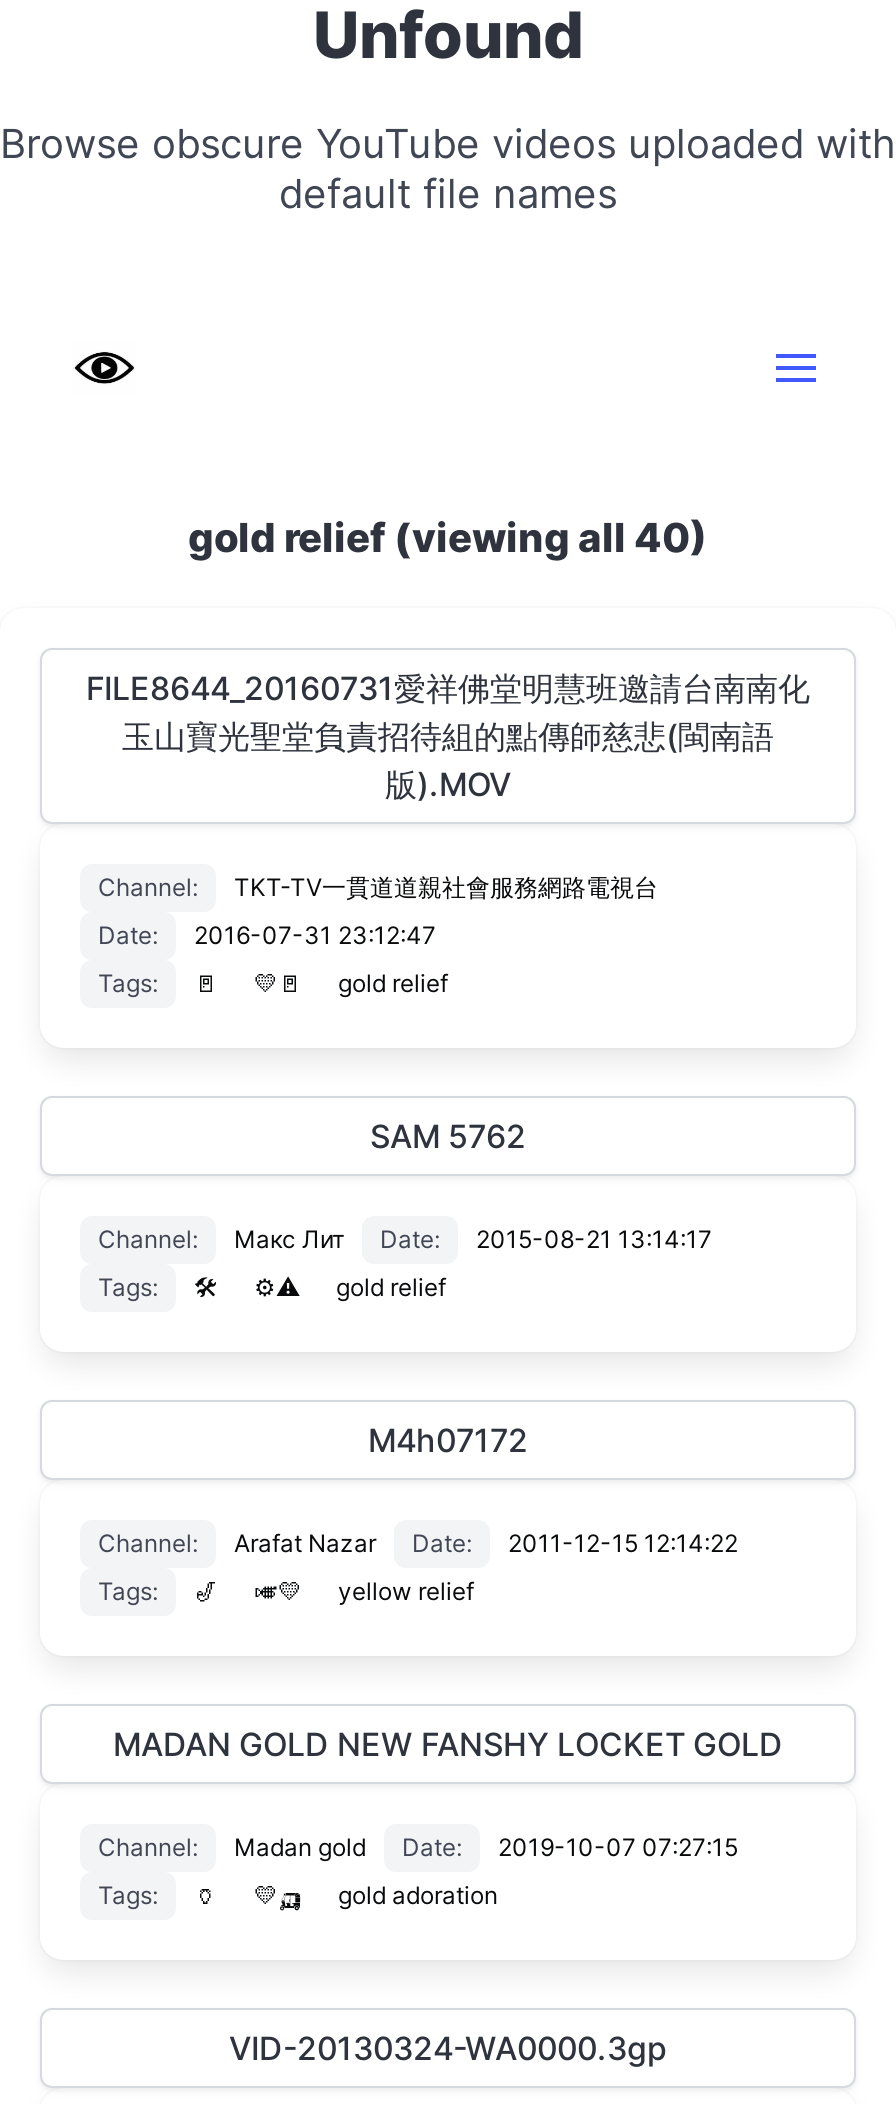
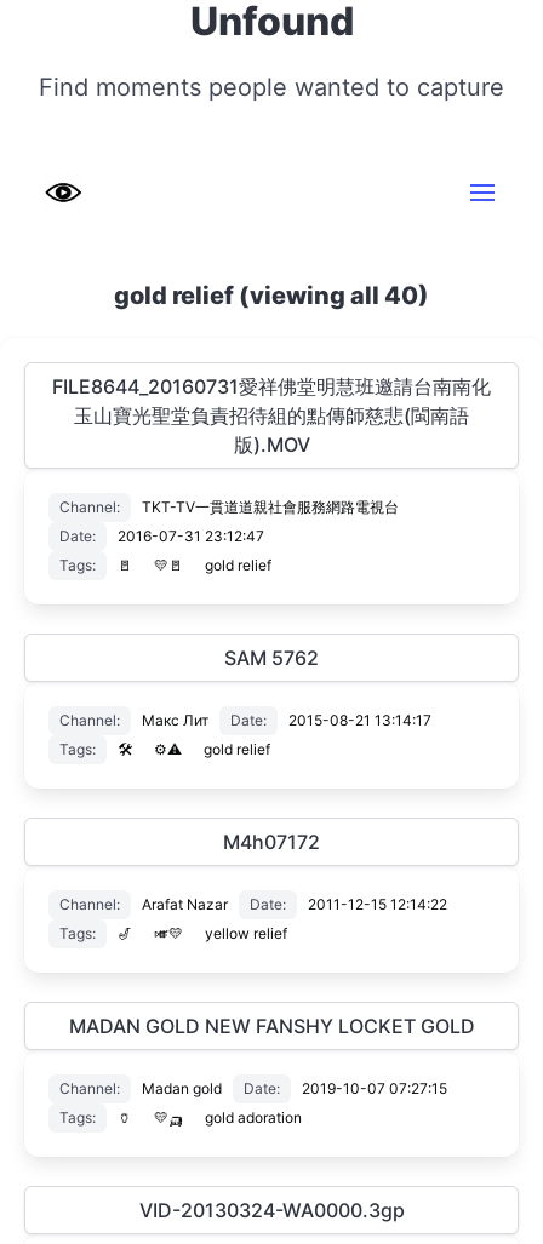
- Browse obscure YouTube videos uploaded with
- default file names
+ Find moments people wanted to capture
